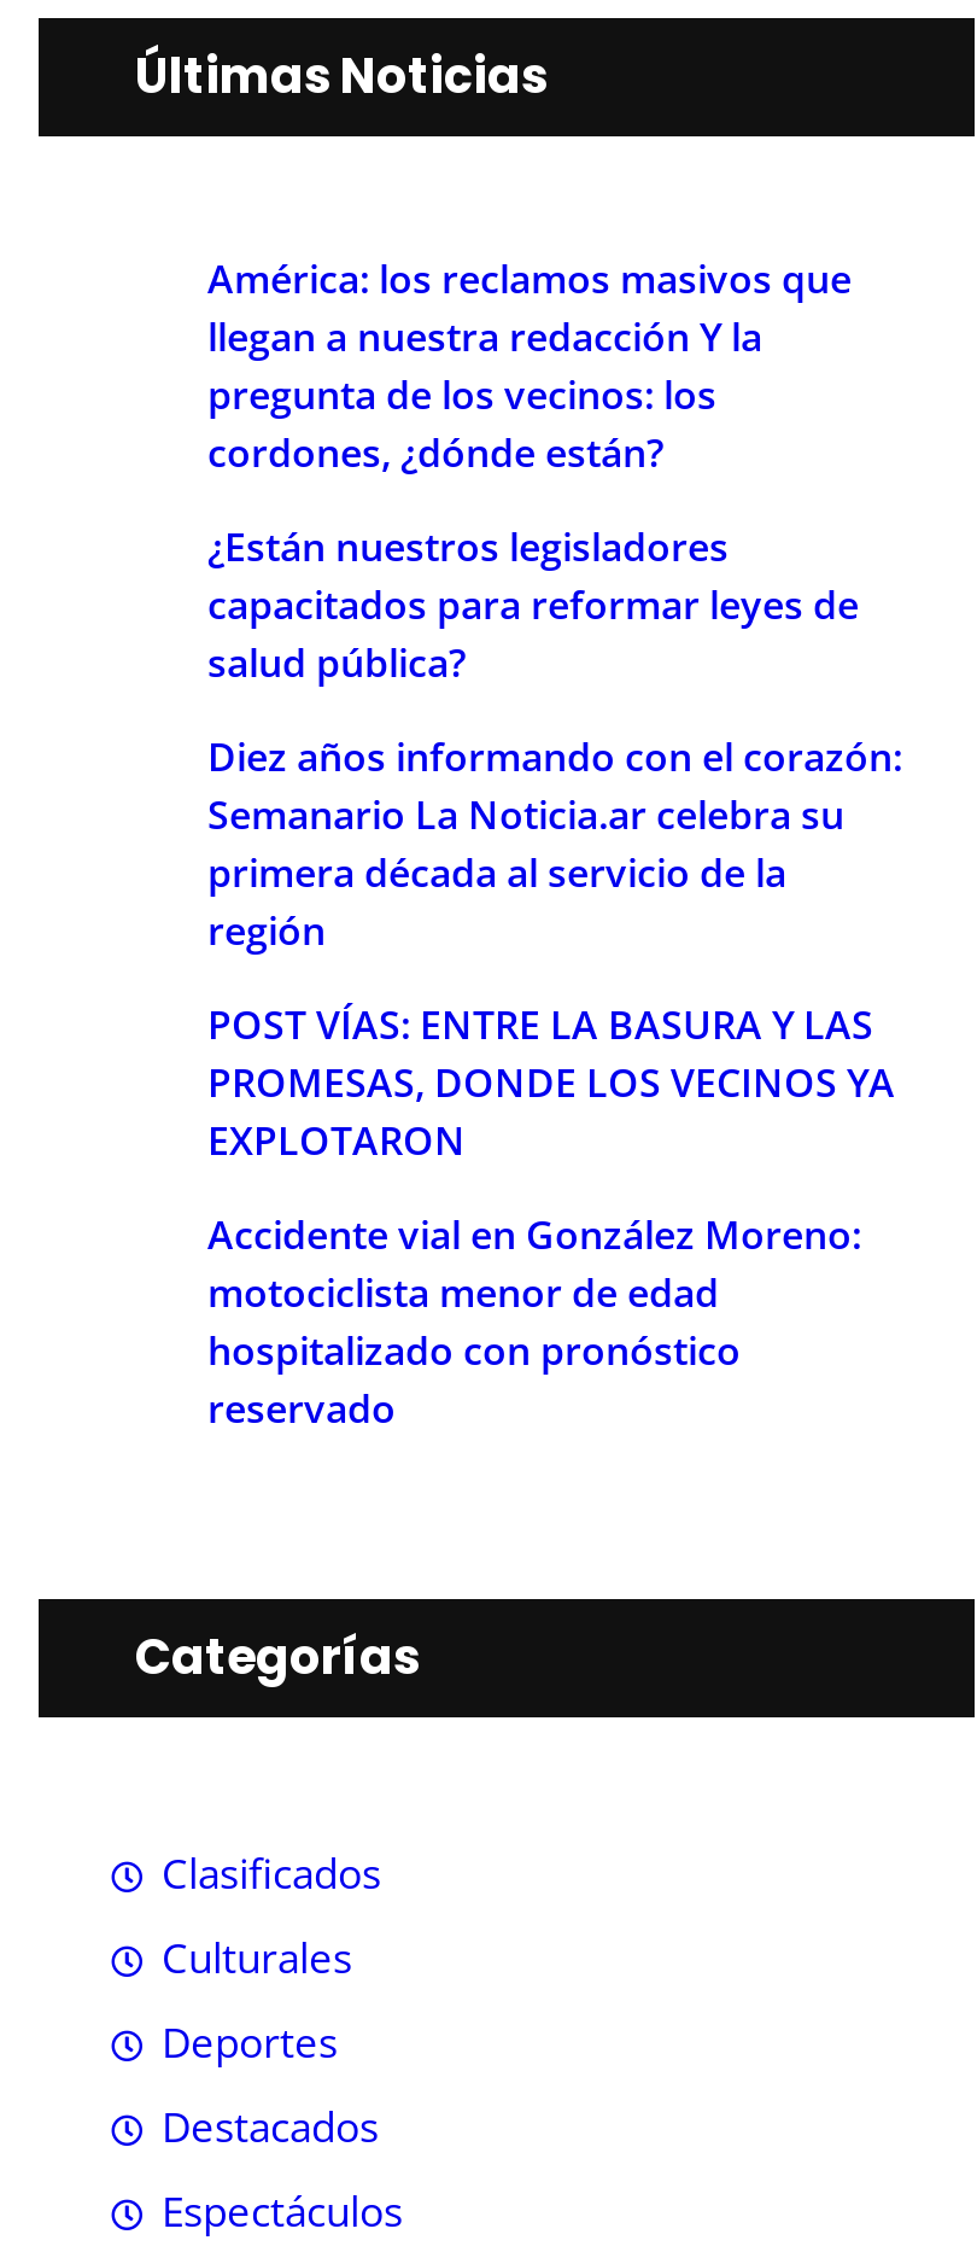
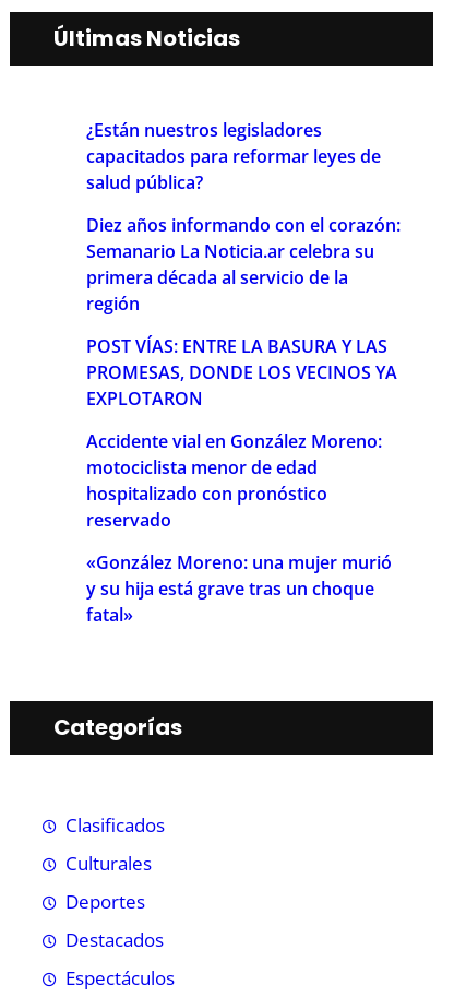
- América: los reclamos masivos que
- llegan a nuestra redacción Y la
- pregunta de los vecinos: los
- cordones, ¿dónde están?

moved up: ¿Están nuestros legisladores | capacitados para reformar leyes de | salud pública? | ... | hospitalizado con pronóstico | reservado

+ «González Moreno: una mujer murió
+ y su hija está grave tras un choque
+ fatal»
